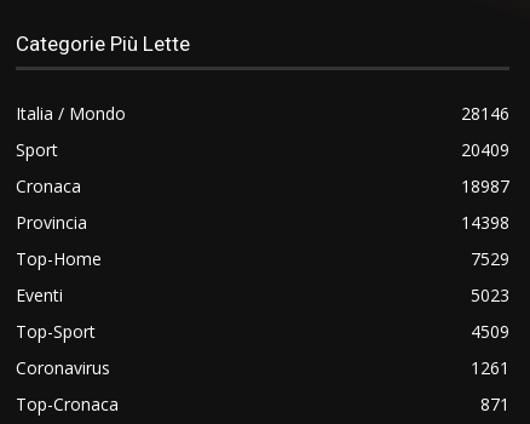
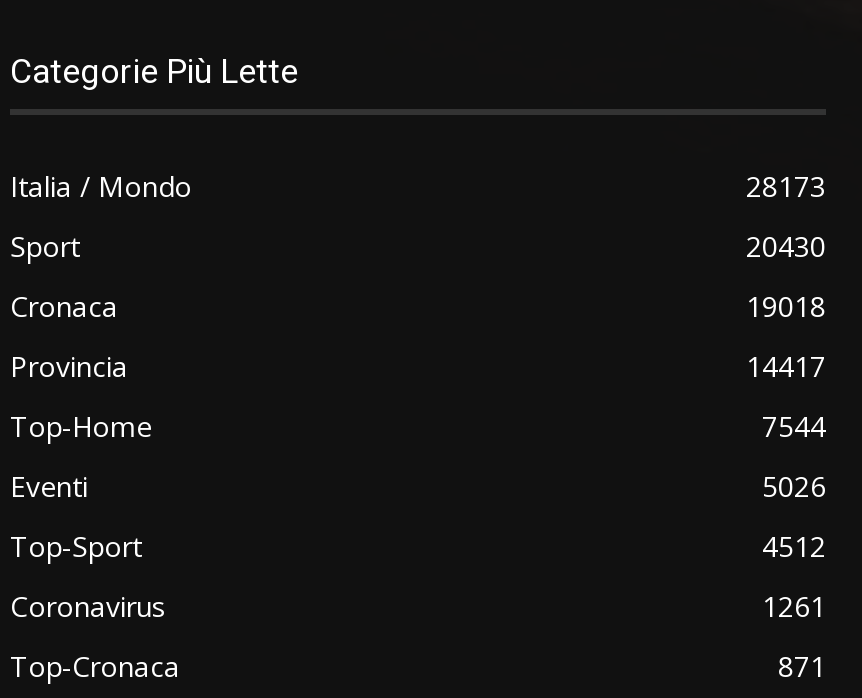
- 28146
+ 28173

- 20409
+ 20430

- 18987
+ 19018

- 14398
+ 14417

- 7529
+ 7544

- 5023
+ 5026

- 4509
+ 4512
